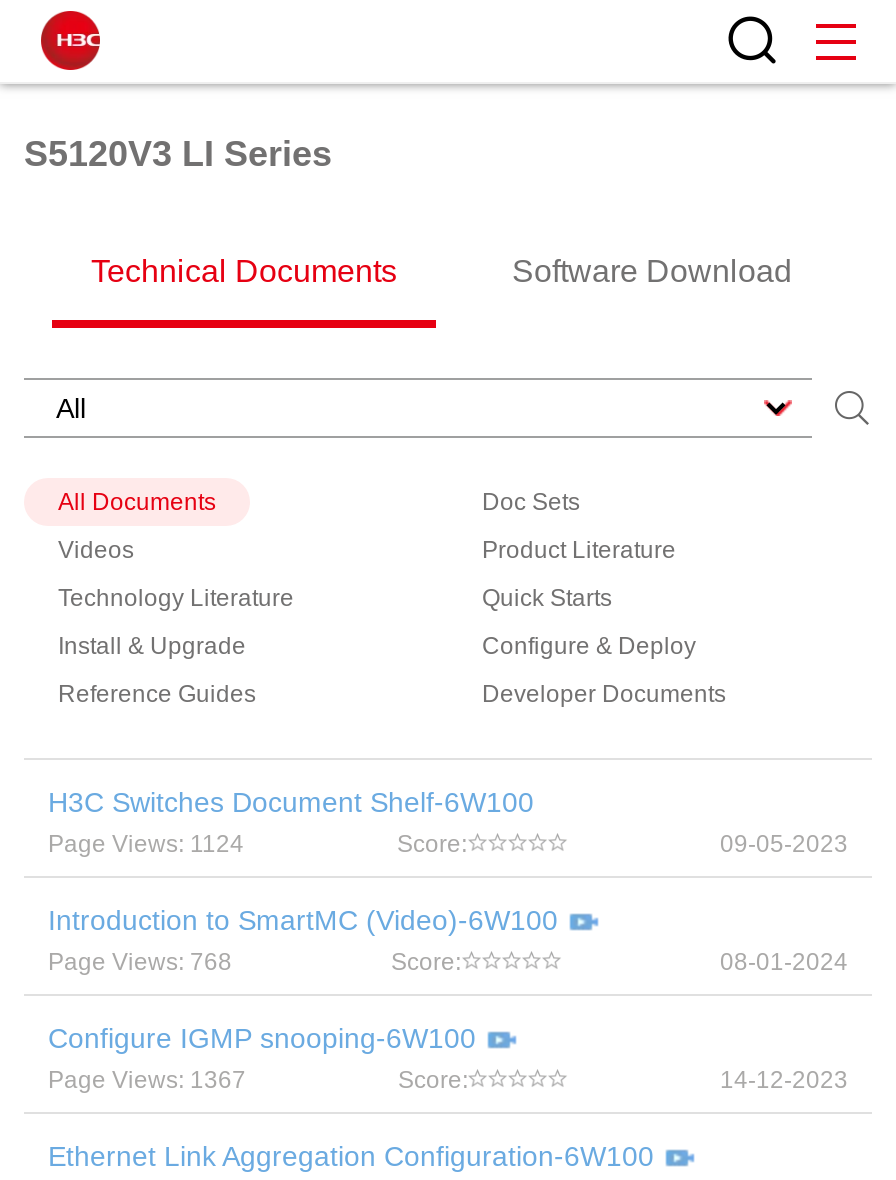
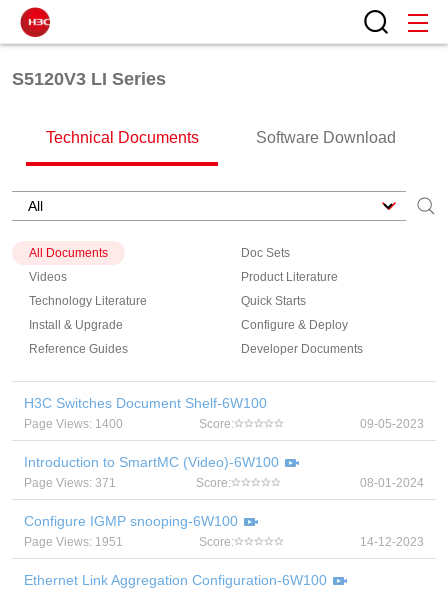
- Page Views: 1124
+ Page Views: 1400

- Page Views: 768
+ Page Views: 371

- Page Views: 1367
+ Page Views: 1951
